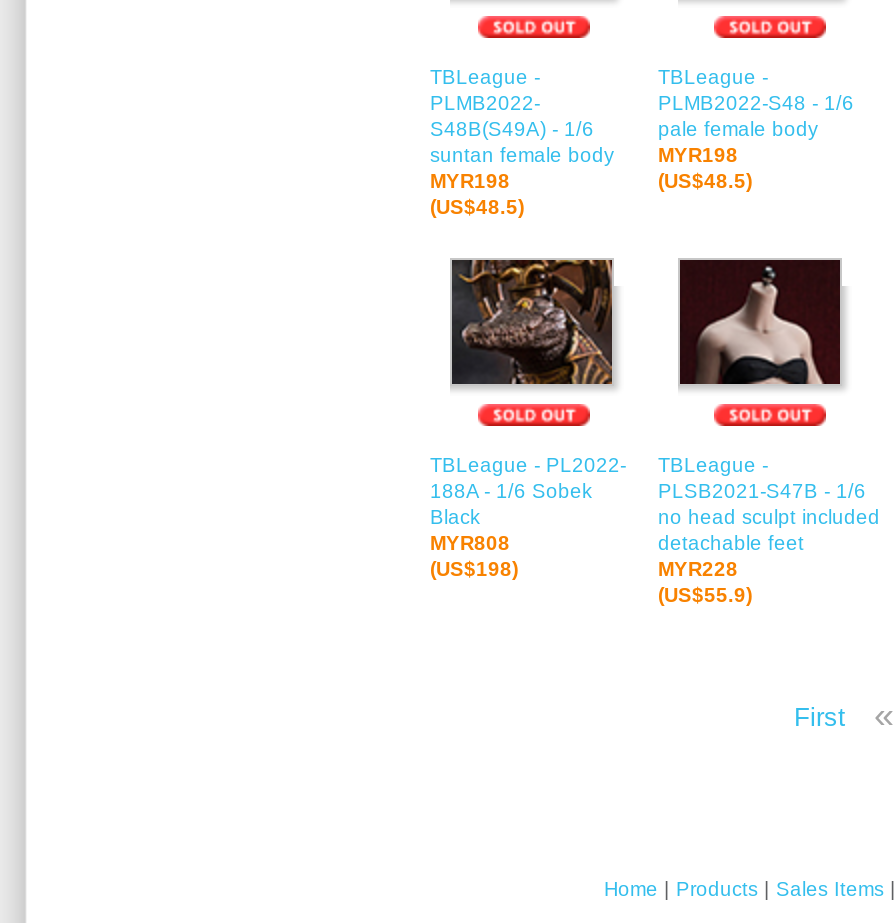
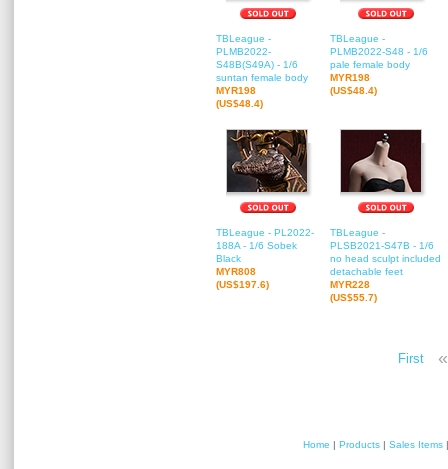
- (US$48.5)
+ (US$48.4)

- (US$48.5)
+ (US$48.4)

- (US$198)
+ (US$197.6)

- (US$55.9)
+ (US$55.7)
